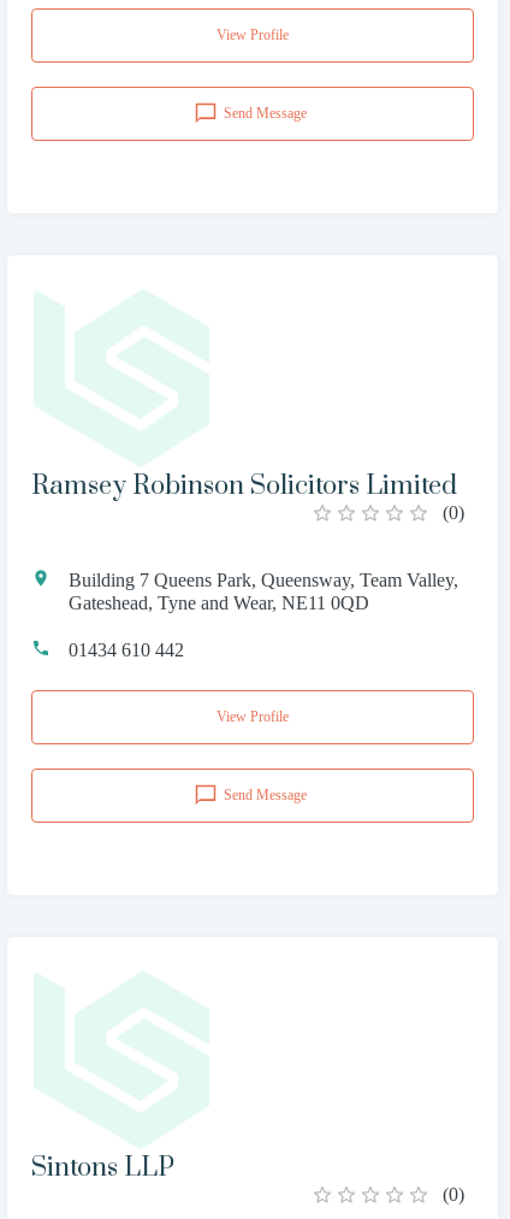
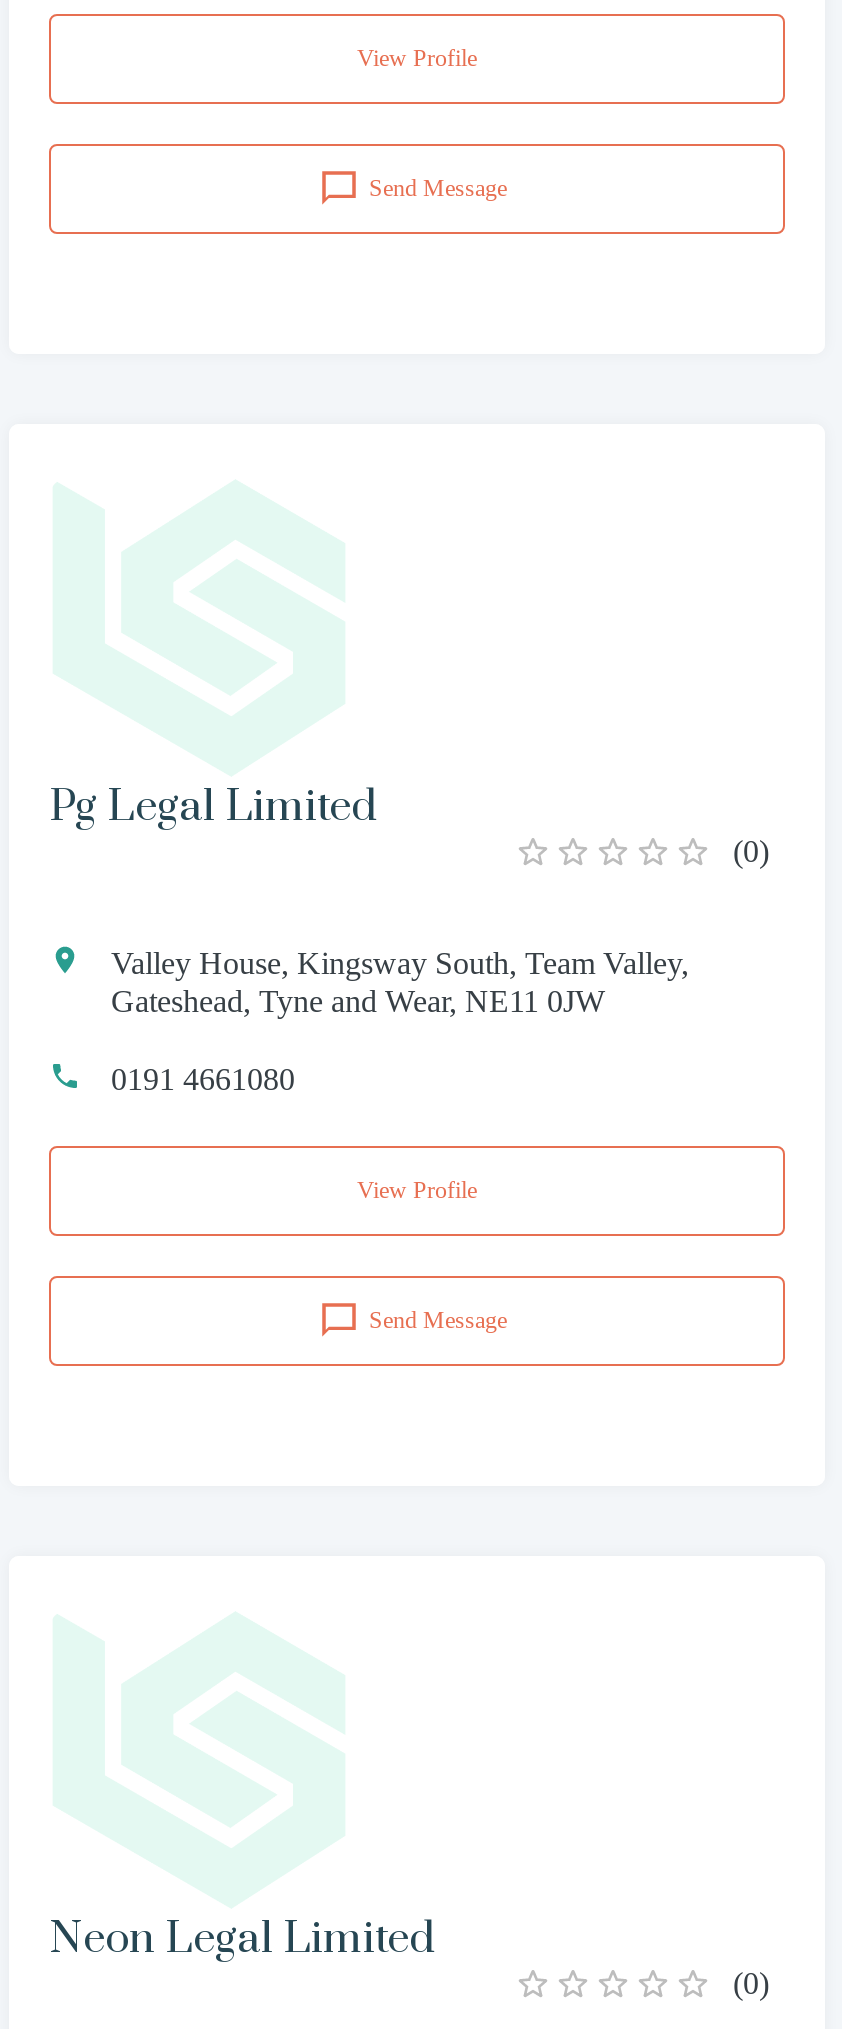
- Ramsey Robinson Solicitors Limited
+ Pg Legal Limited

- Building 7 Queens Park, Queensway, Team Valley,
- Gateshead, Tyne and Wear, NE11 0QD
+ Valley House, Kingsway South, Team Valley,
+ Gateshead, Tyne and Wear, NE11 0JW

- 01434 610 442
+ 0191 4661080

- Sintons LLP
+ Neon Legal Limited
